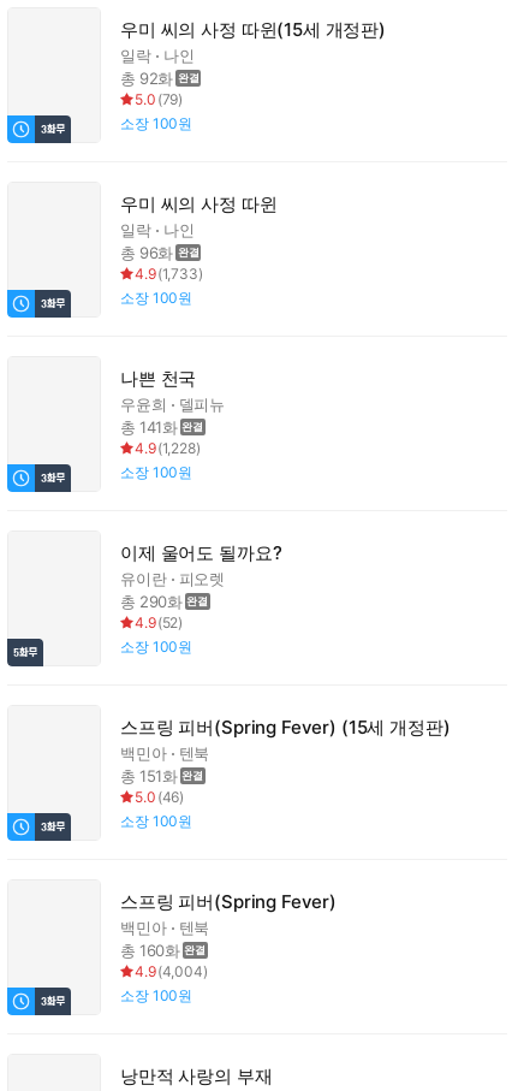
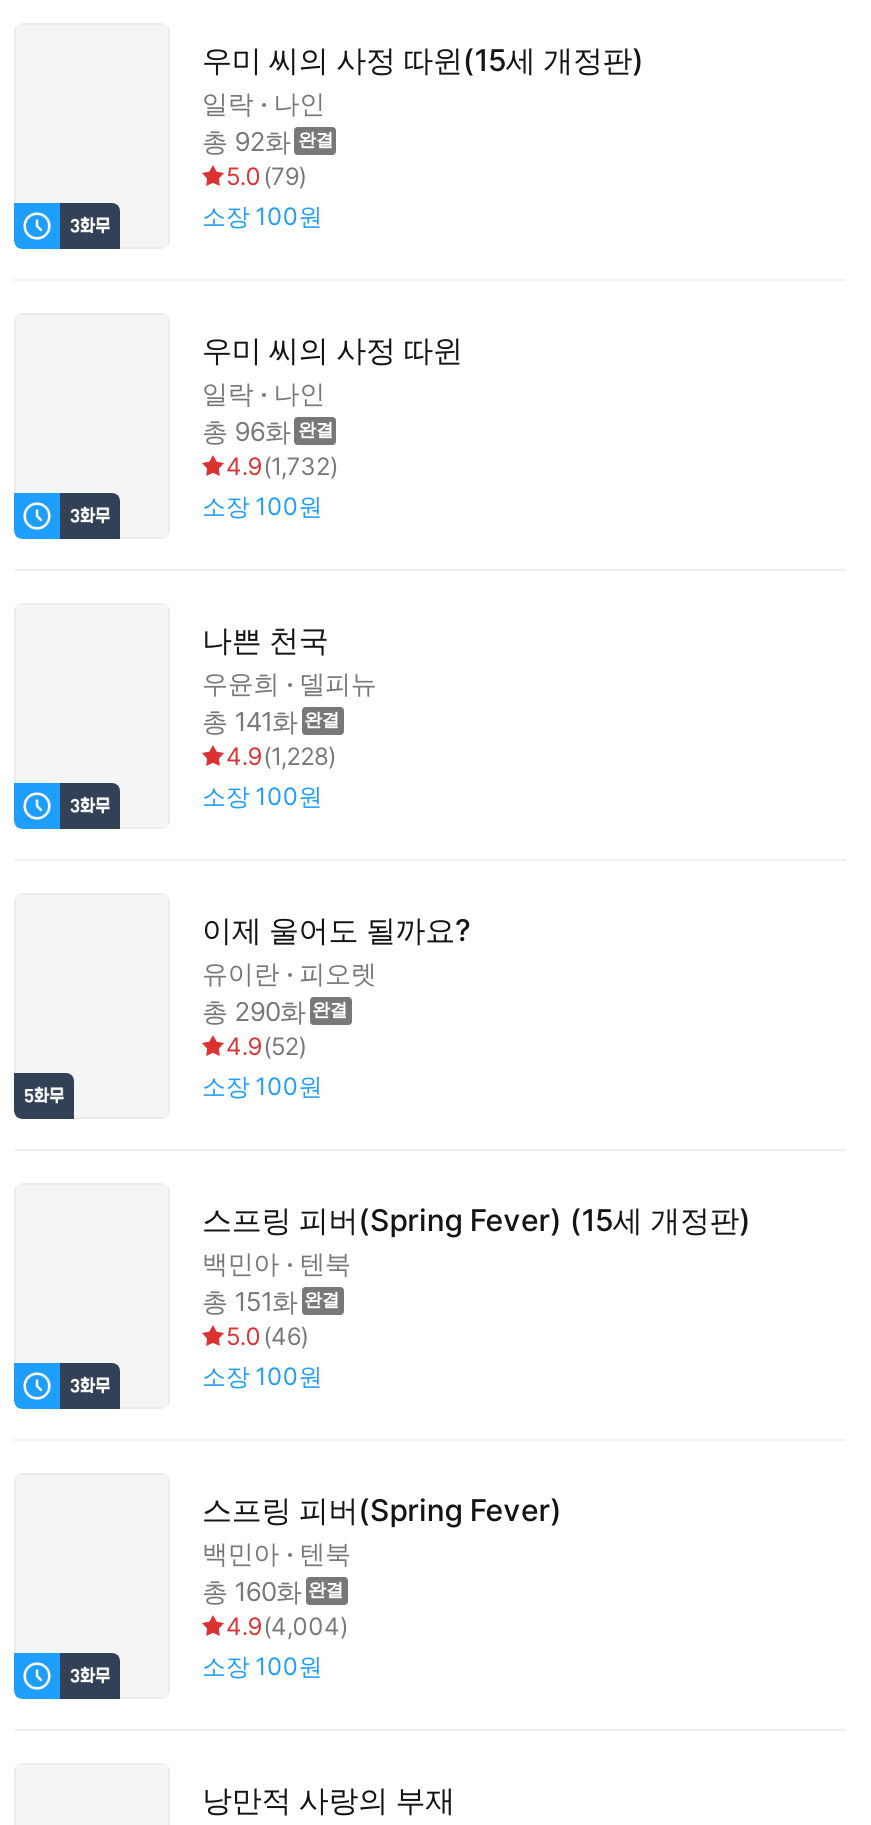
- 4.9(1,733)
+ 4.9(1,732)
